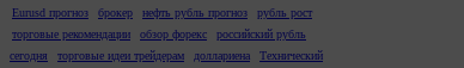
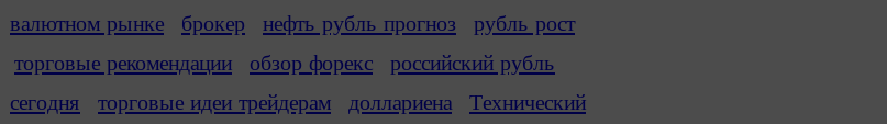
- Eurusd прогноз
+ валютном рынке
